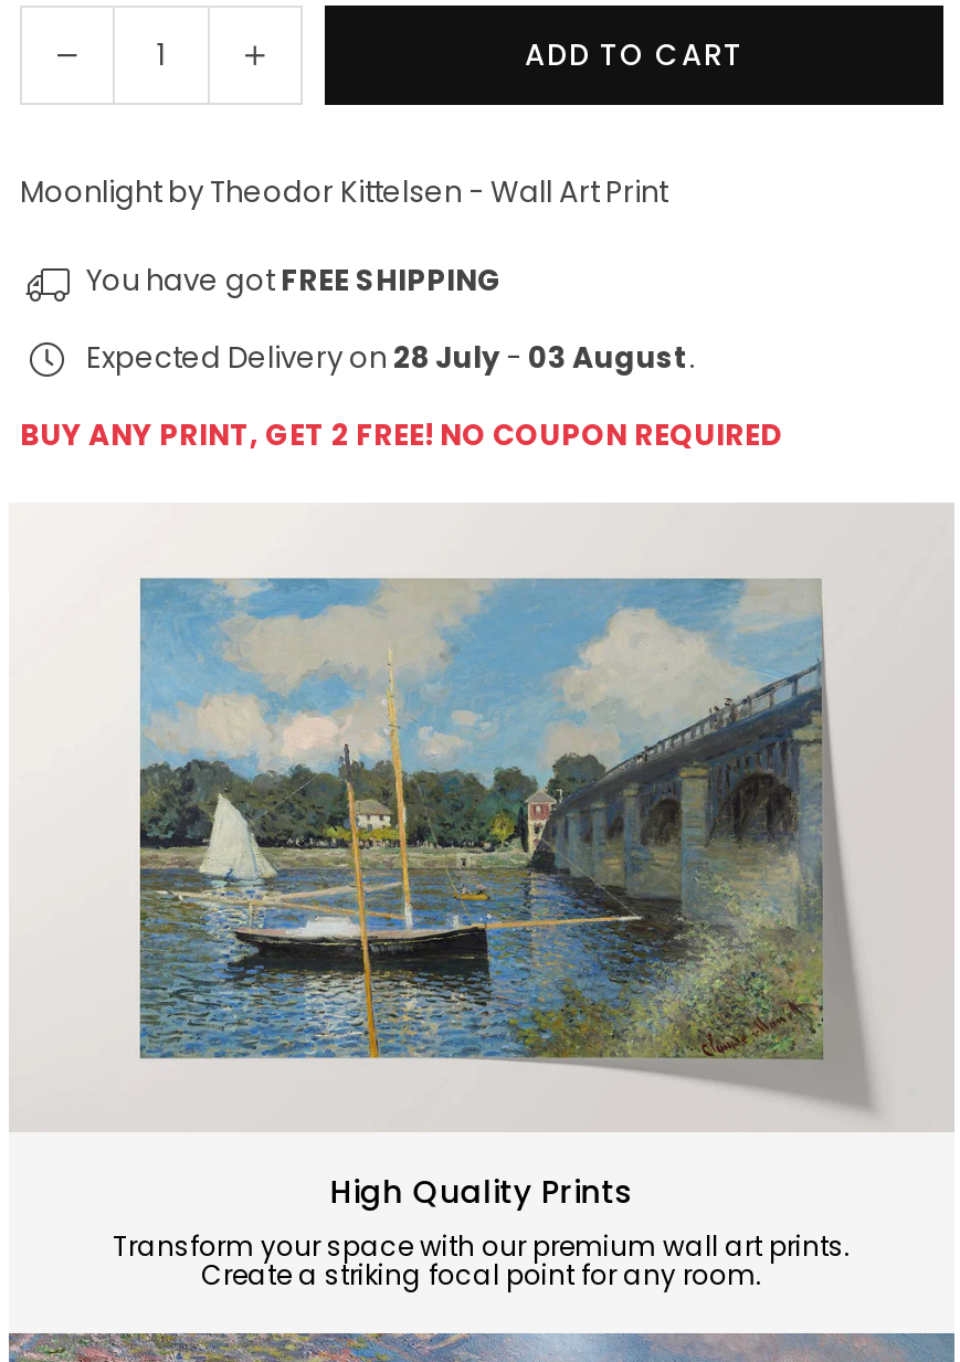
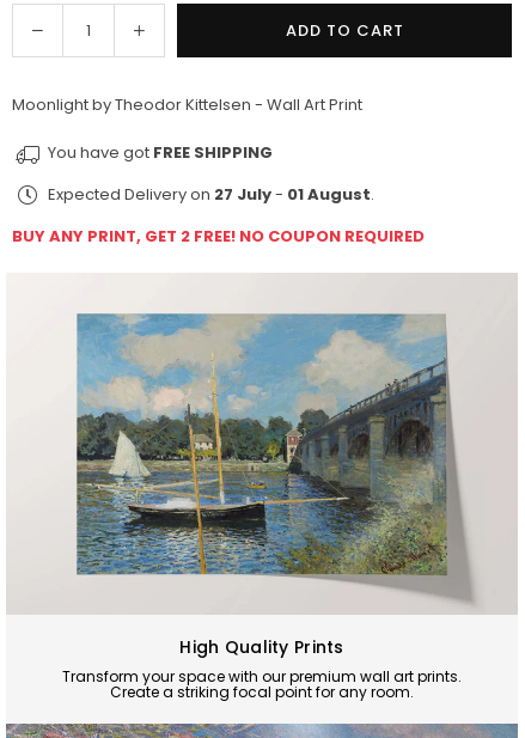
- Expected Delivery on 28 July - 03 August.
+ Expected Delivery on 27 July - 01 August.
